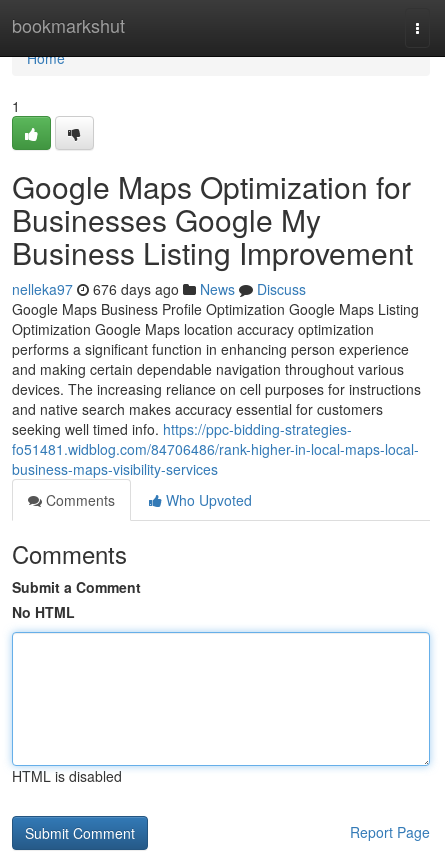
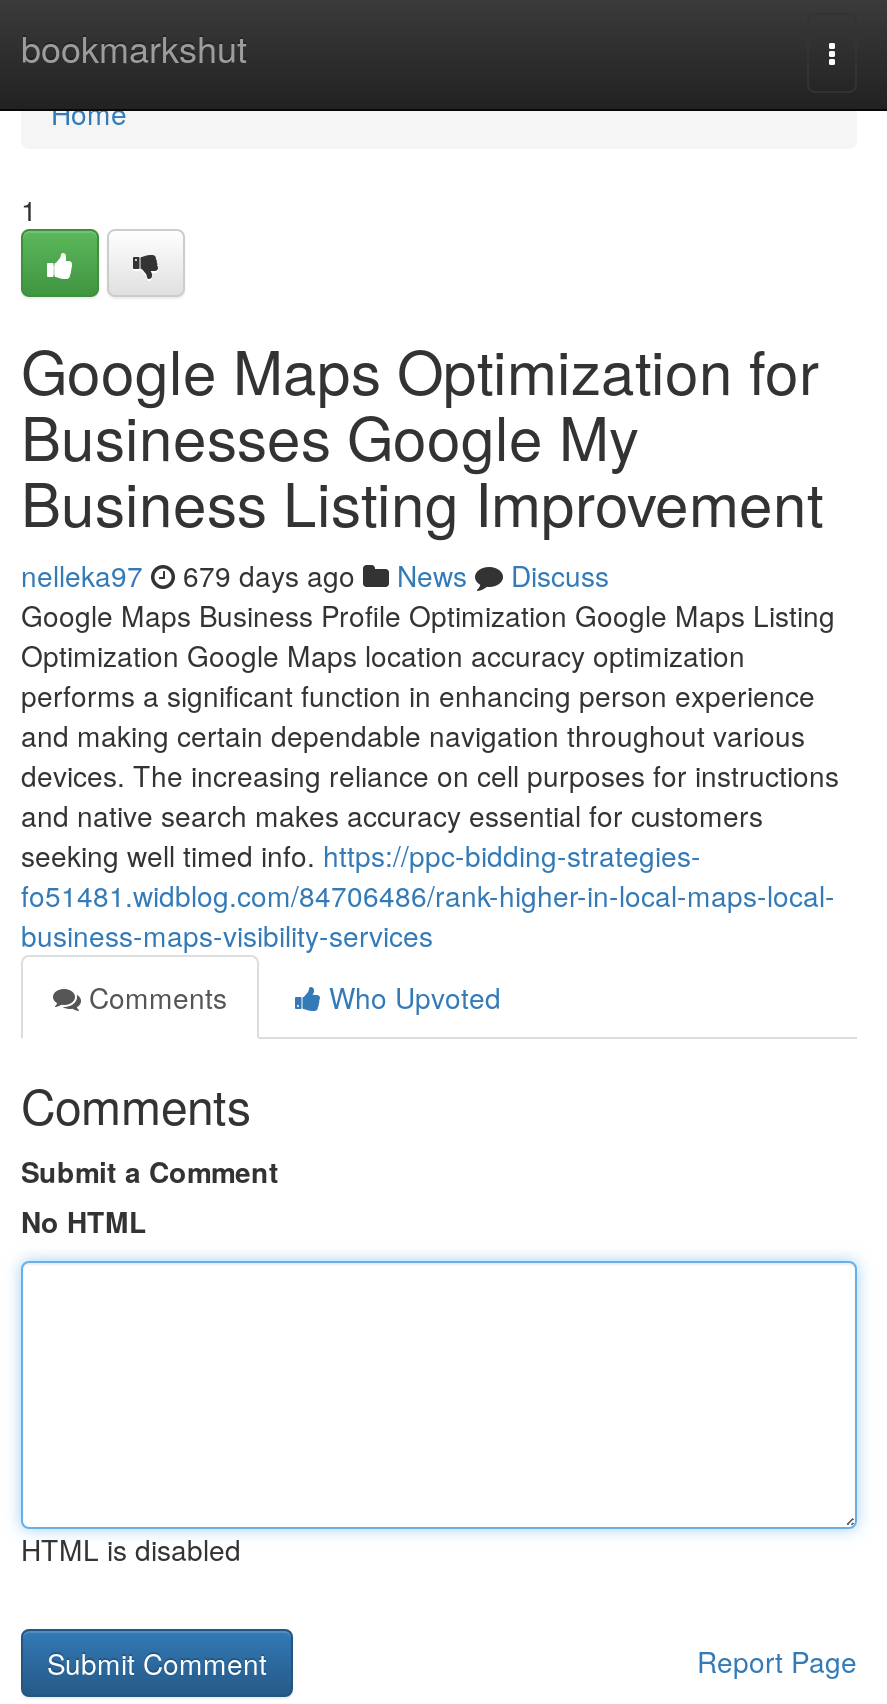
- nelleka97 676 days ago News Discuss
+ nelleka97 679 days ago News Discuss
